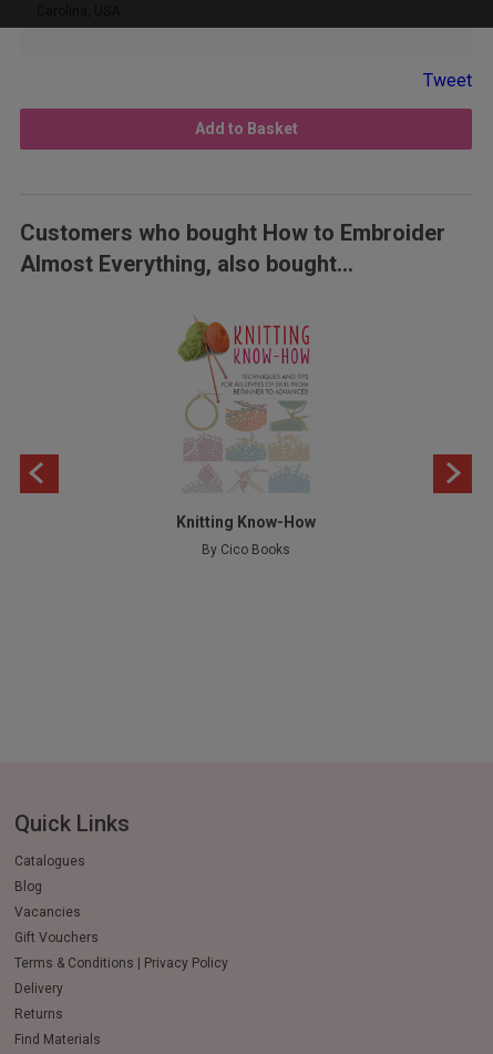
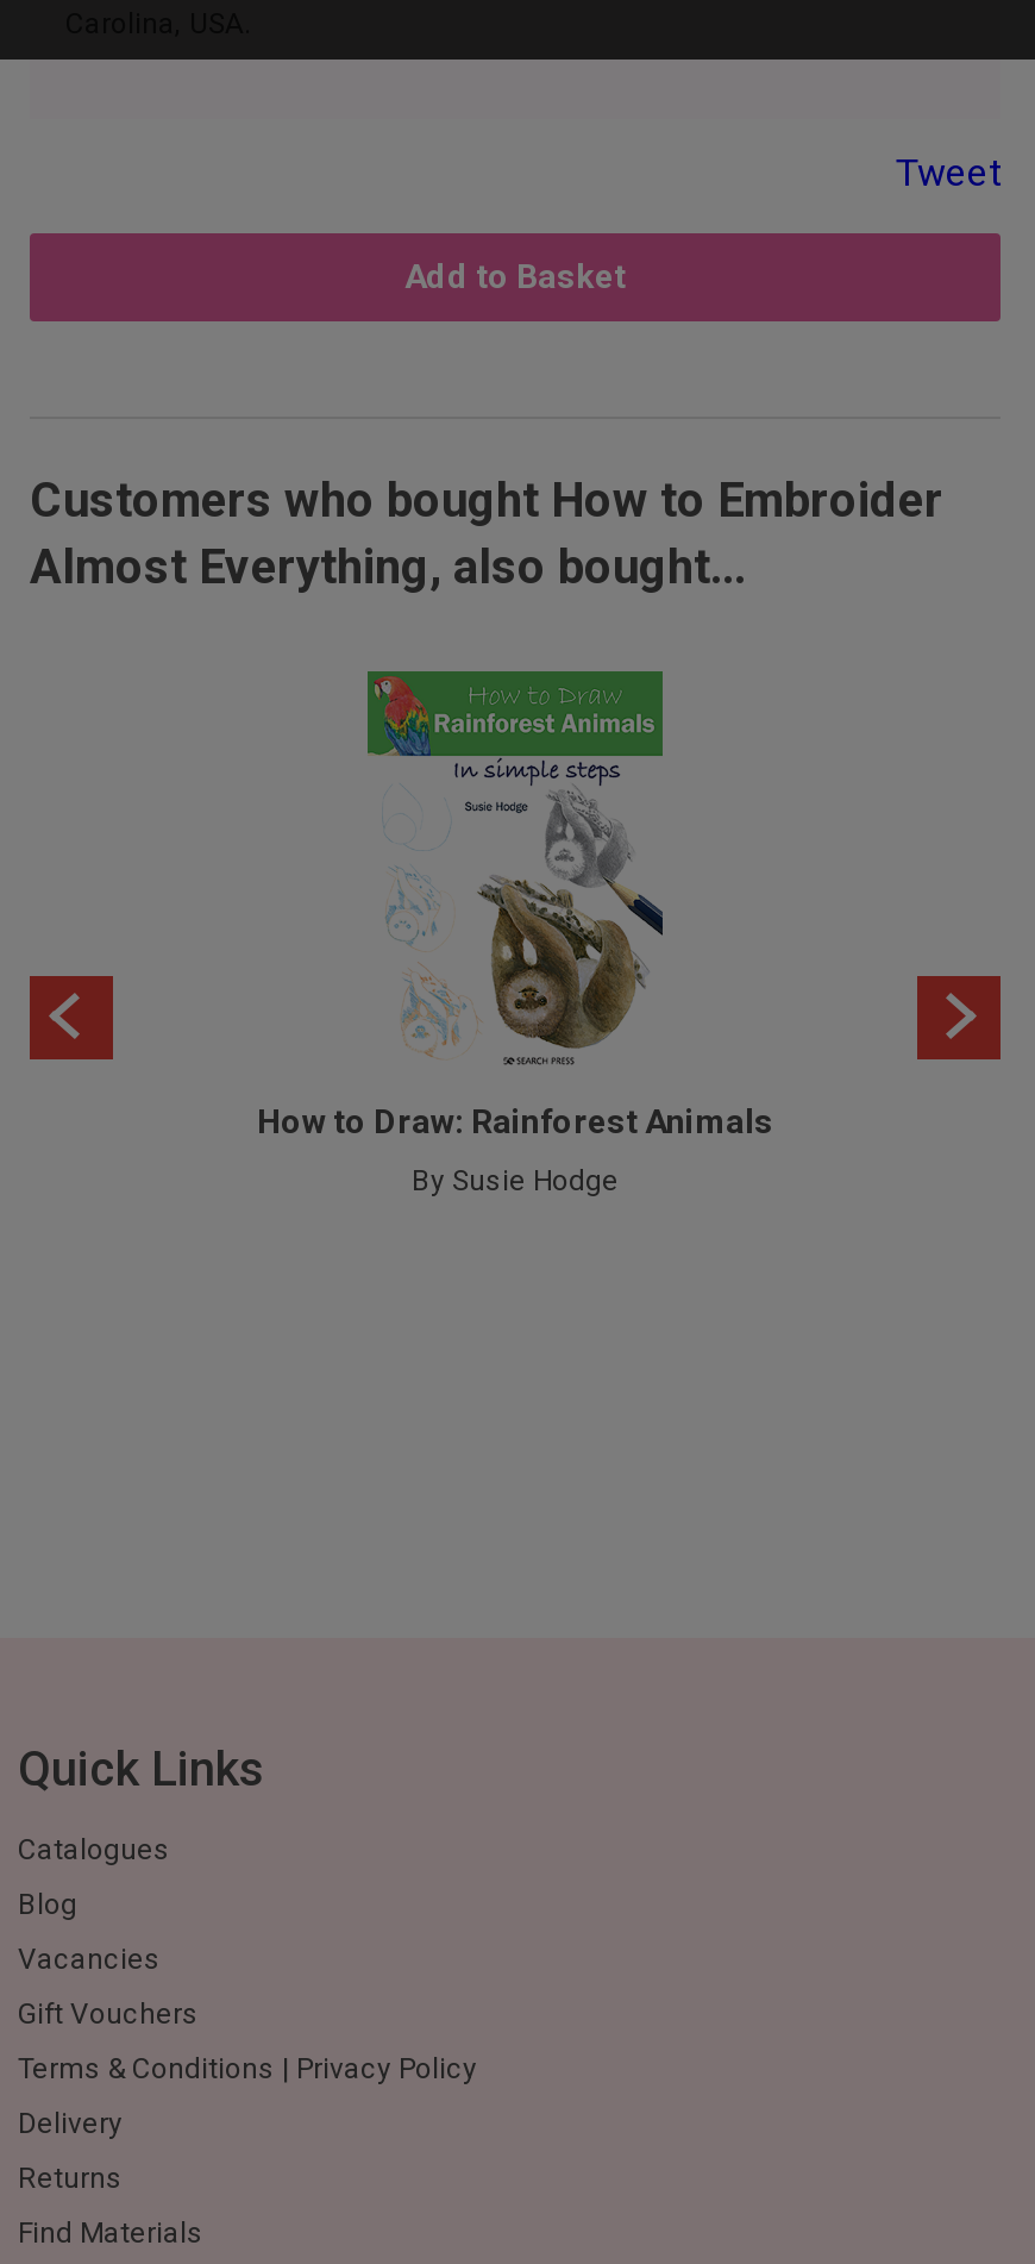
- [image]
- Knitting Know-How
+ [image]
+ How to Draw: Rainforest Animals

- By Cico Books
+ By Susie Hodge
